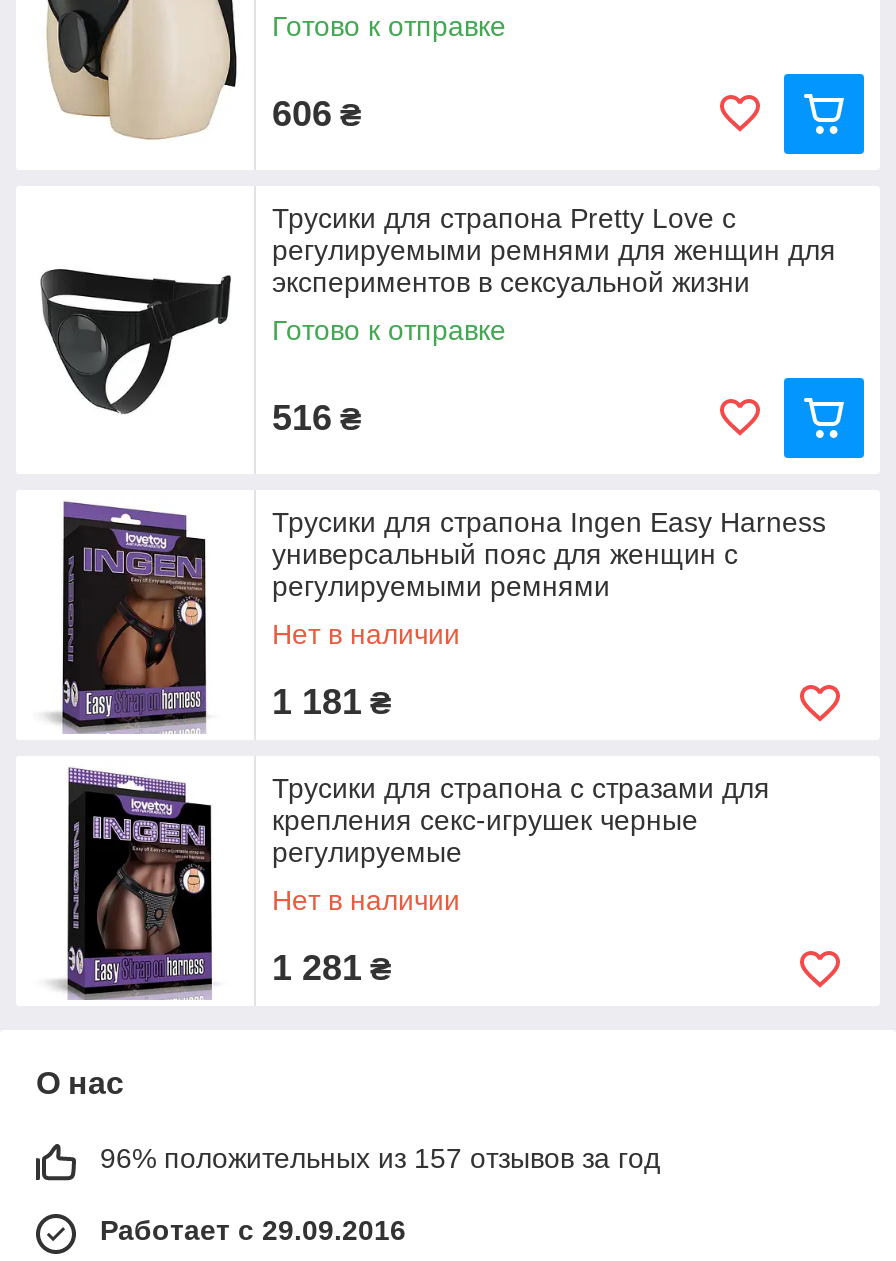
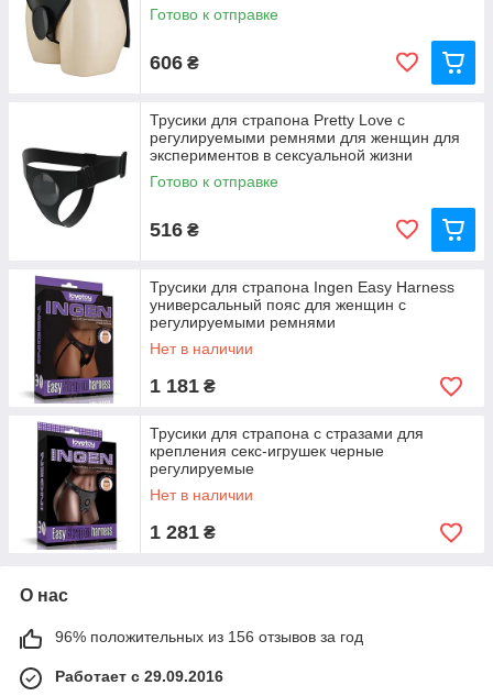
- 96% положительных из 157 отзывов за год
+ 96% положительных из 156 отзывов за год
